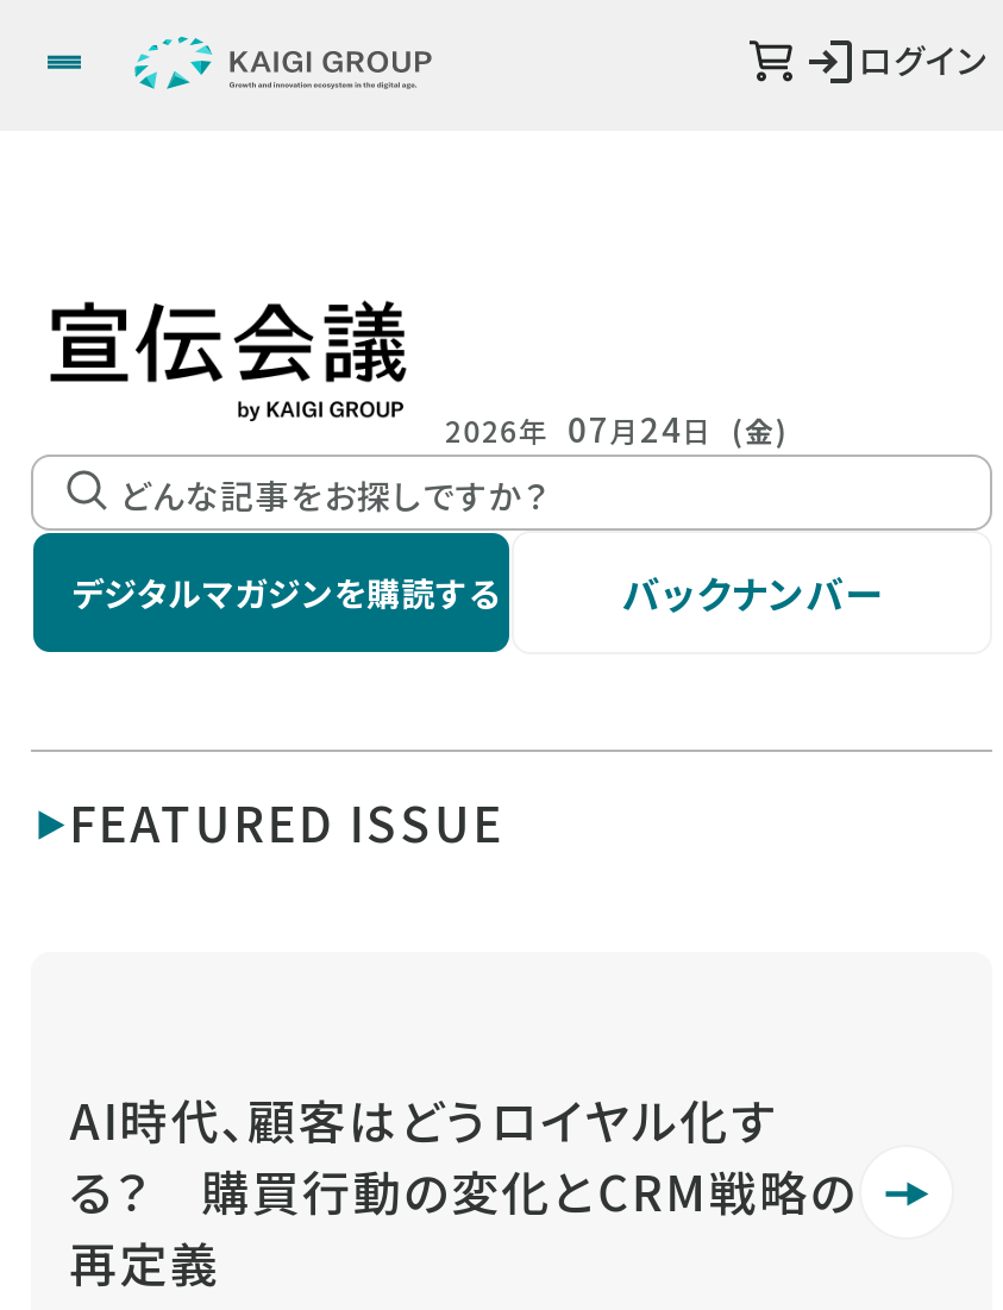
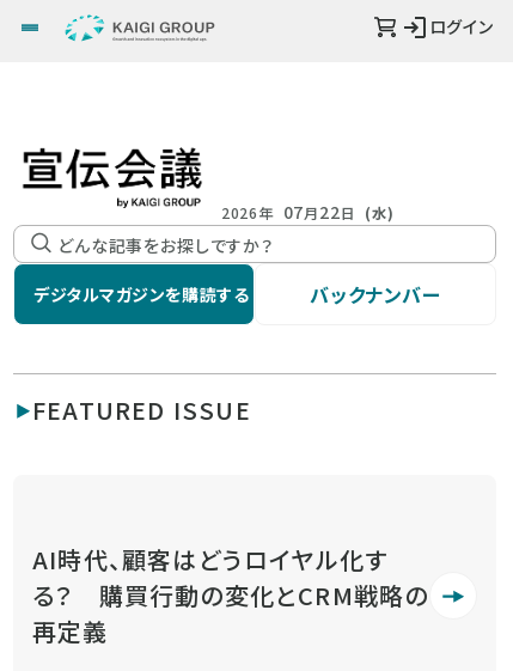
- 2026年 07月24日 (金)
+ 2026年 07月22日 (水)
